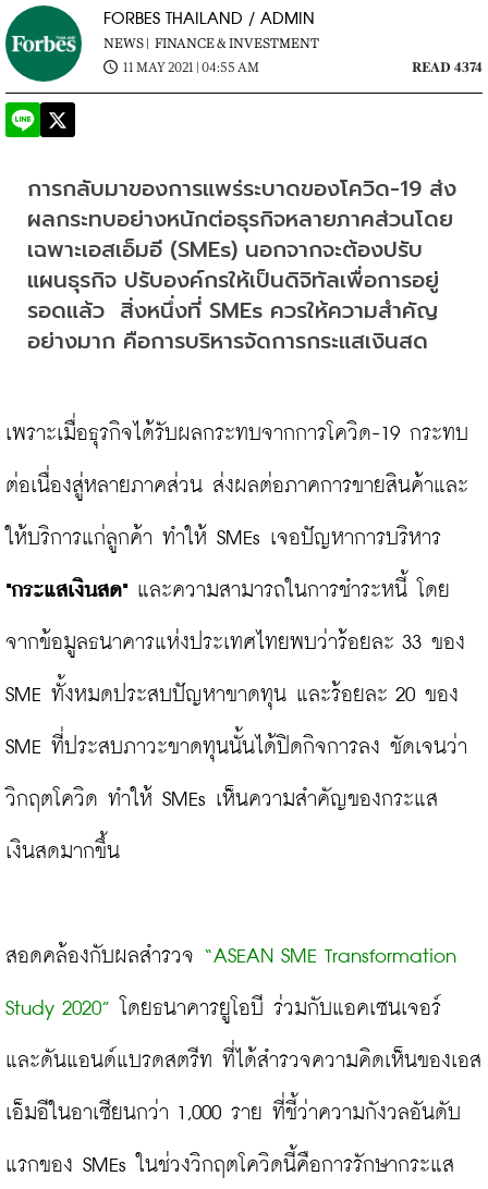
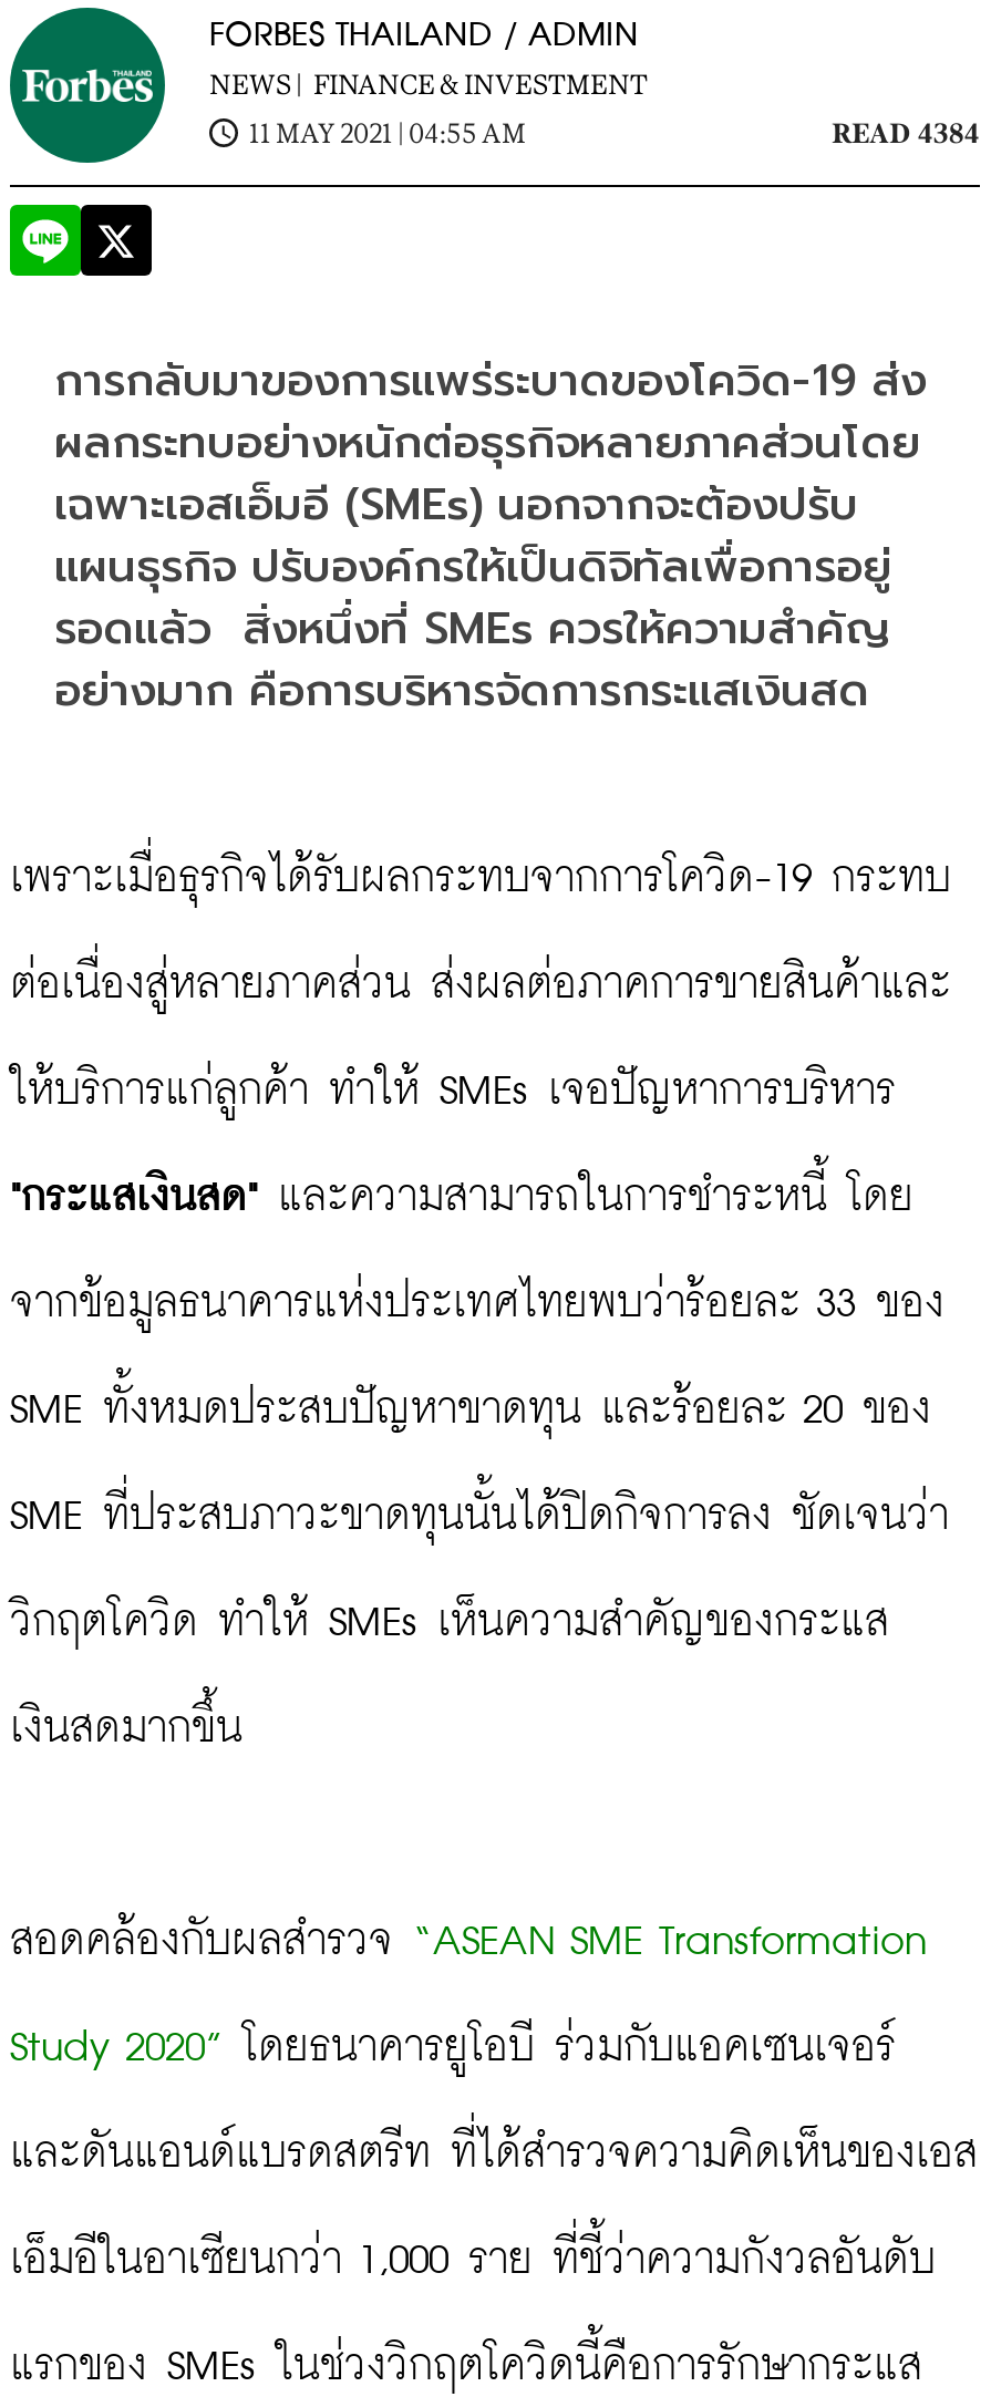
- READ 4374
+ READ 4384
